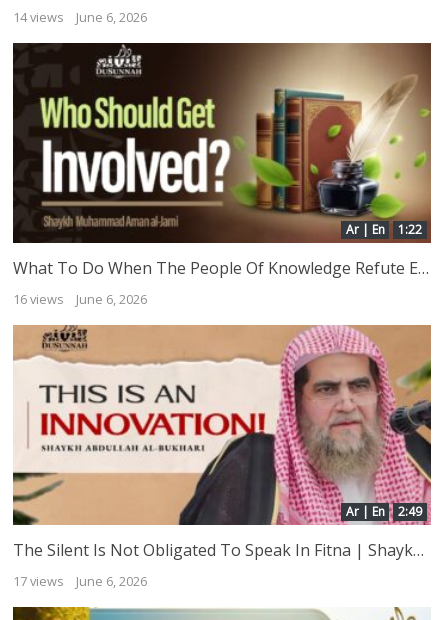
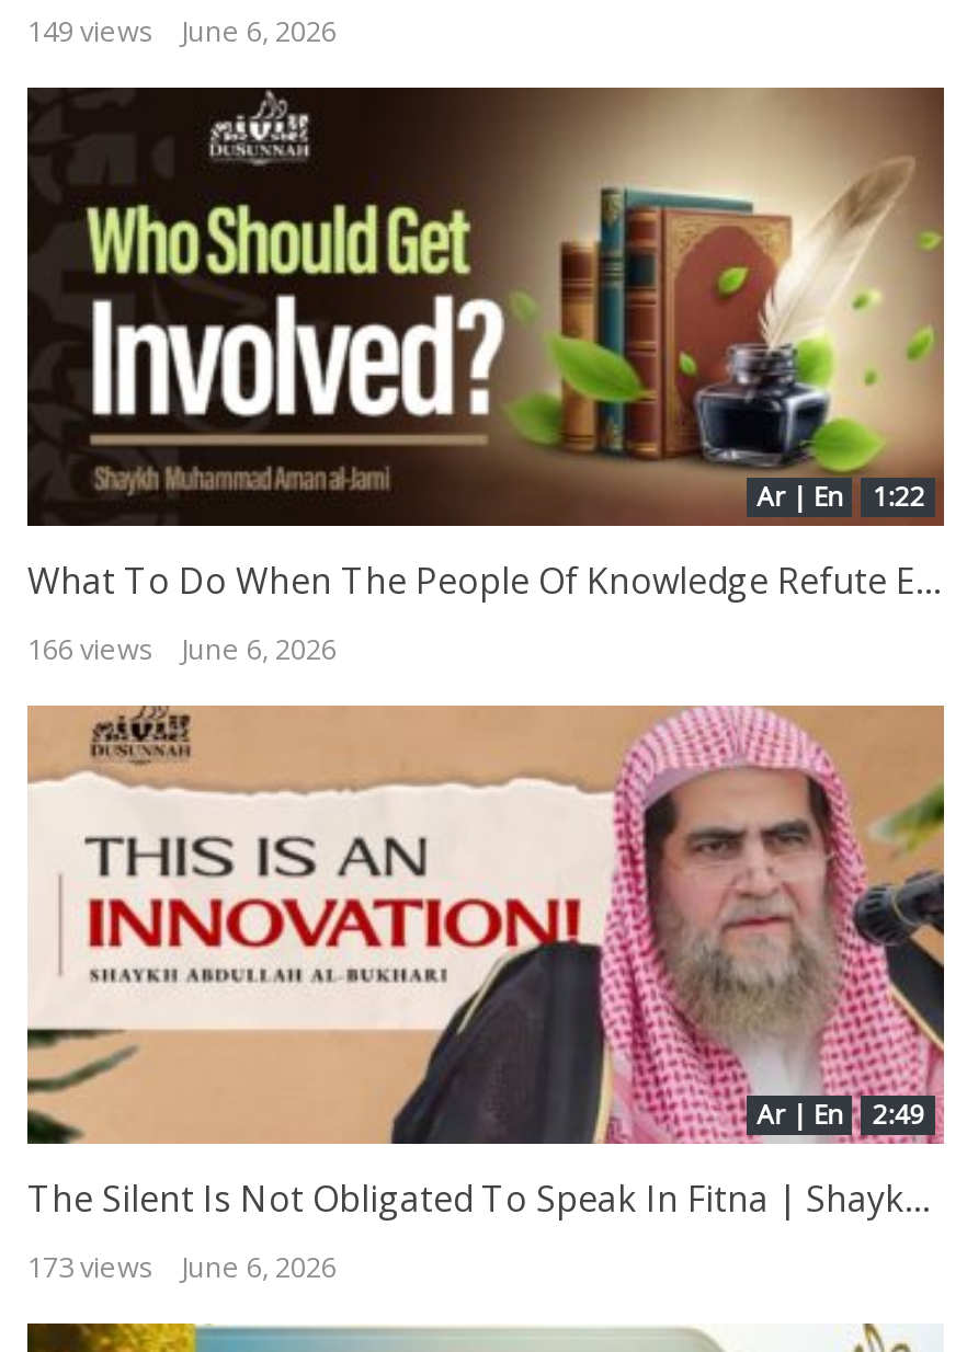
- 14 views June 6, 2026
+ 149 views June 6, 2026

- 16 views June 6, 2026
+ 166 views June 6, 2026

- 17 views June 6, 2026
+ 173 views June 6, 2026
